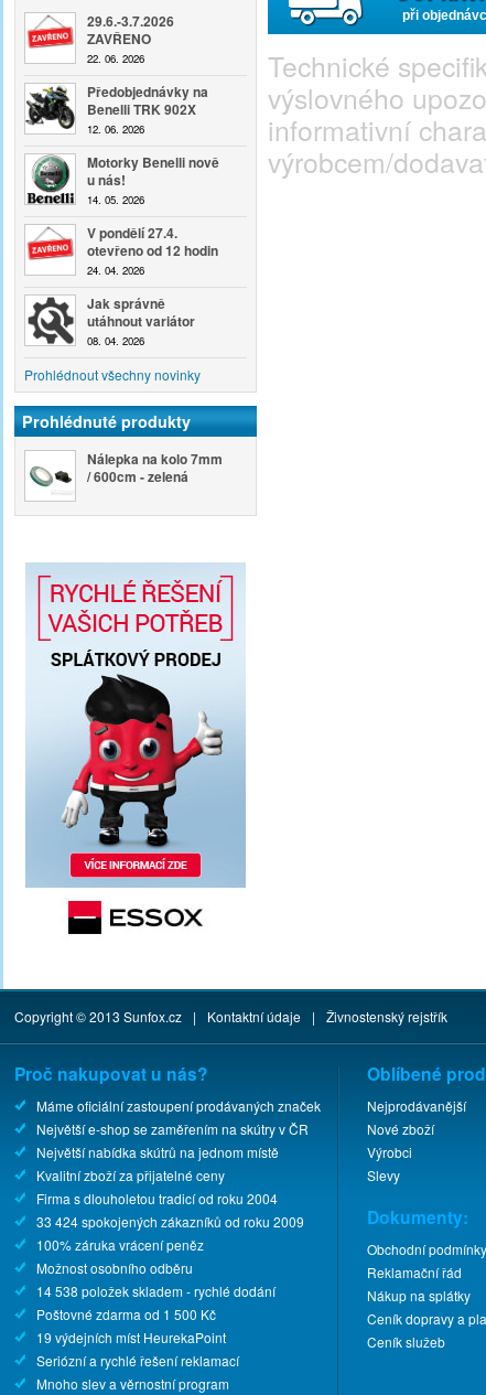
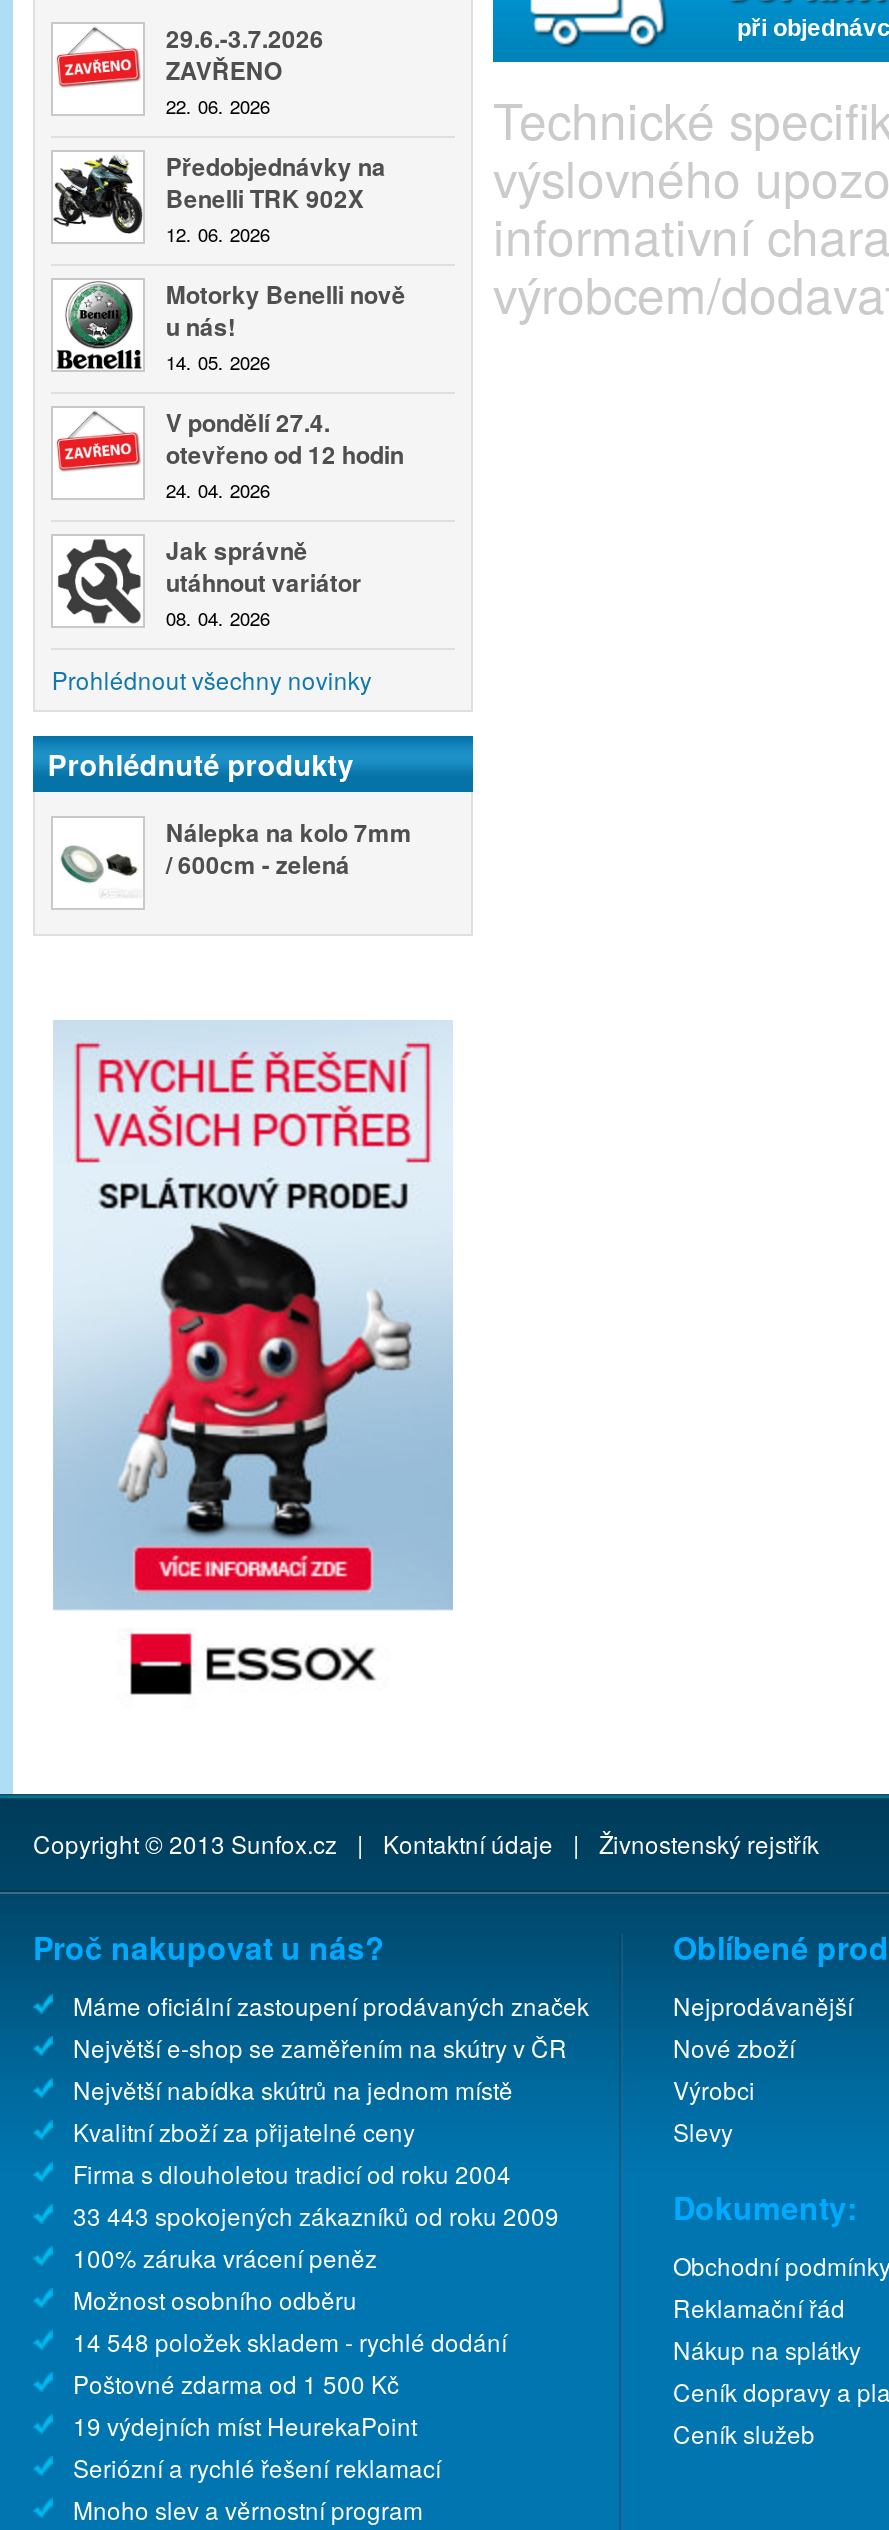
- 33 424 spokojených zákazníků od roku 2009
+ 33 443 spokojených zákazníků od roku 2009

- 14 538 položek skladem - rychlé dodání
+ 14 548 položek skladem - rychlé dodání
